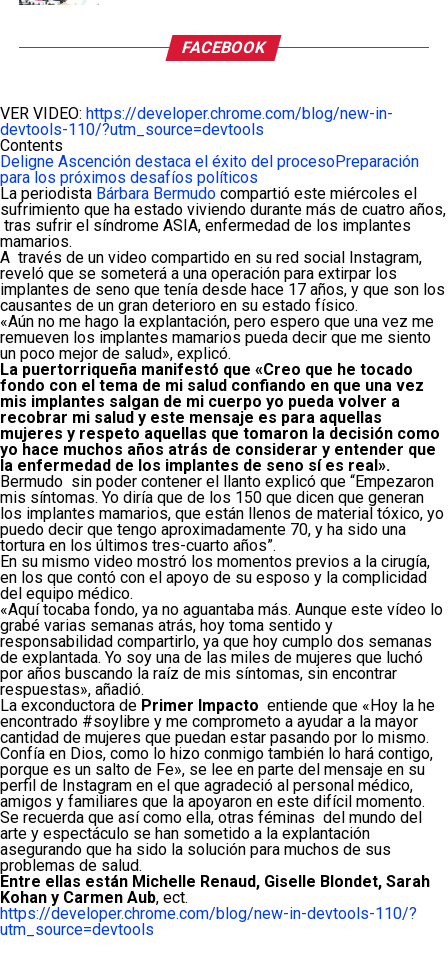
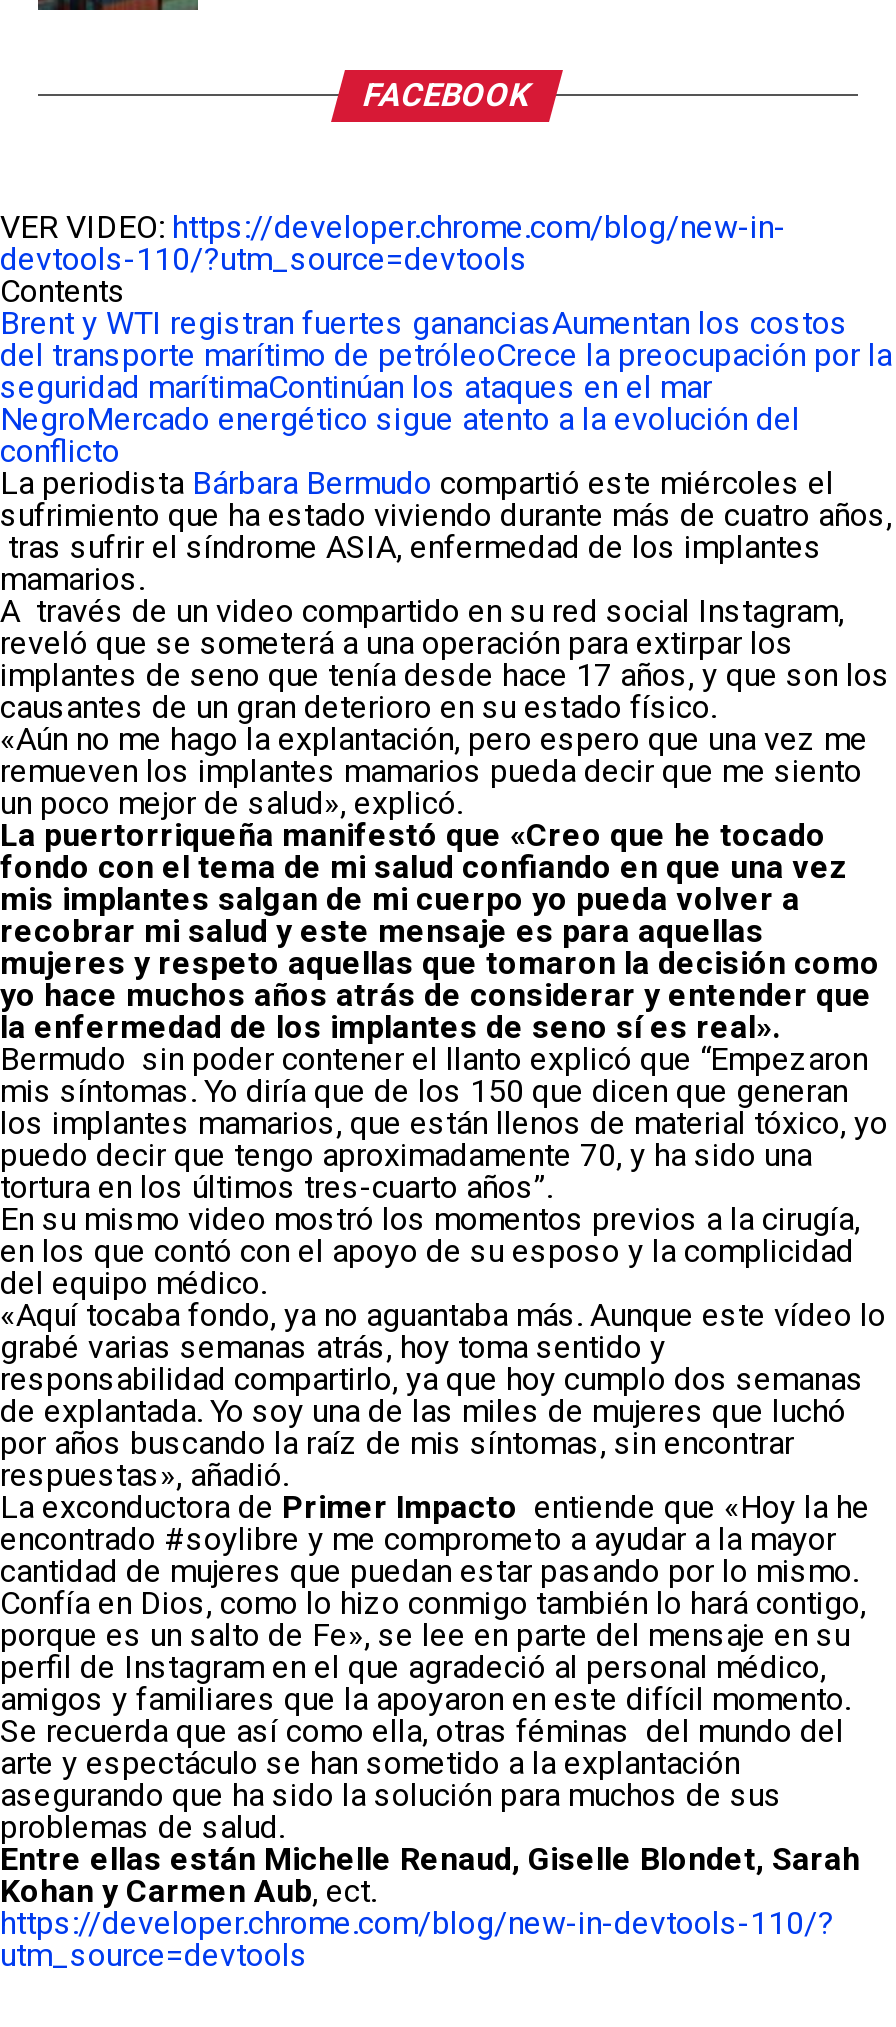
- Deligne Ascención destaca el éxito del procesoPreparación
- para los próximos desafíos políticos
+ Brent y WTI registran fuertes gananciasAumentan los costos
+ del transporte marítimo de petróleoCrece la preocupación por la
+ seguridad marítimaContinúan los ataques en el mar
+ NegroMercado energético sigue atento a la evolución del
+ conflicto
